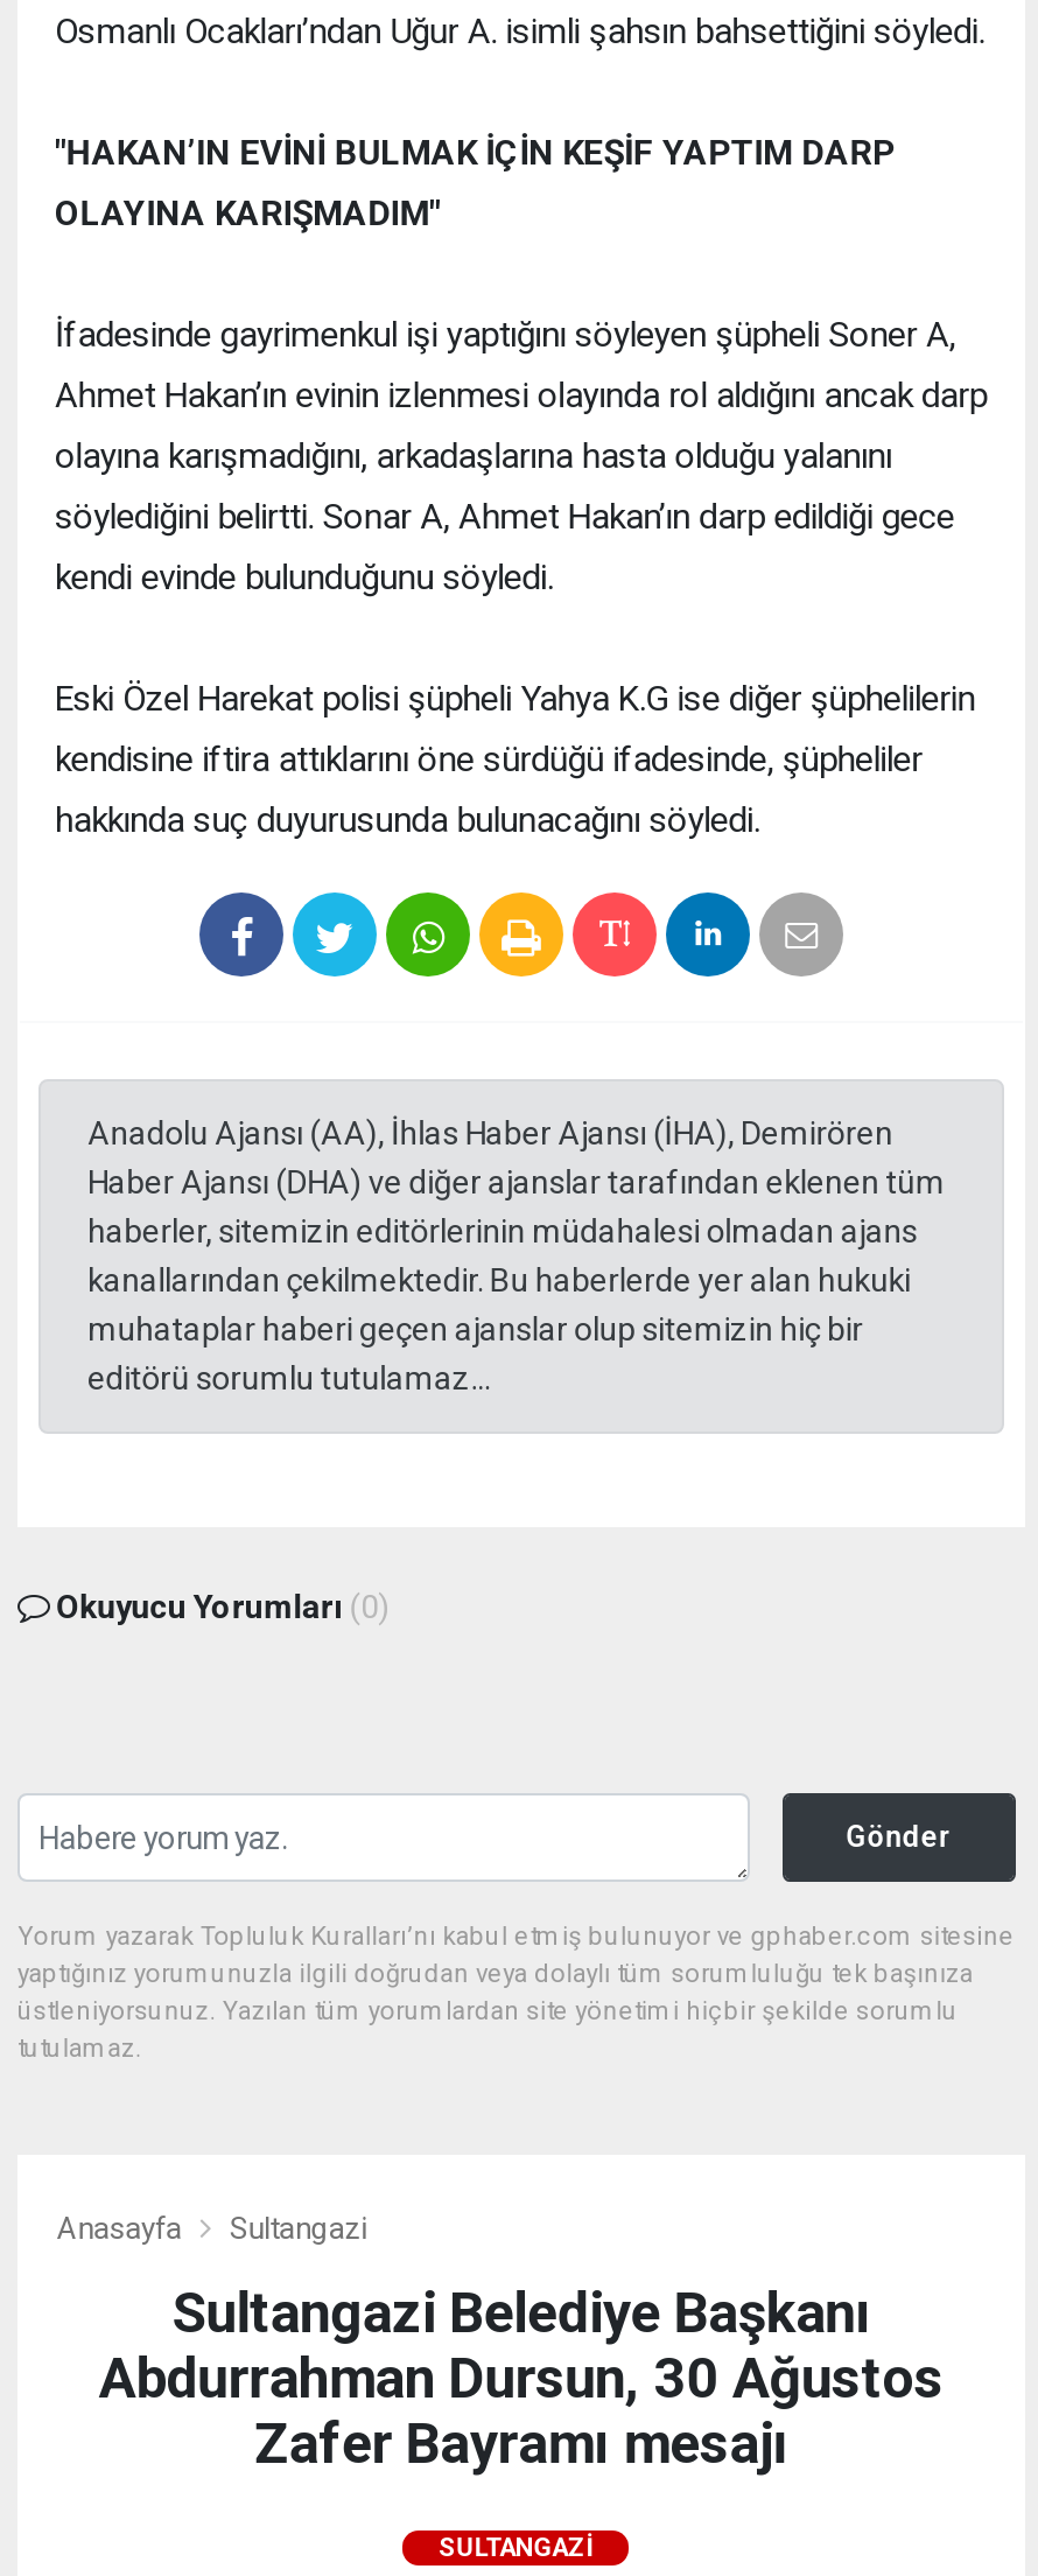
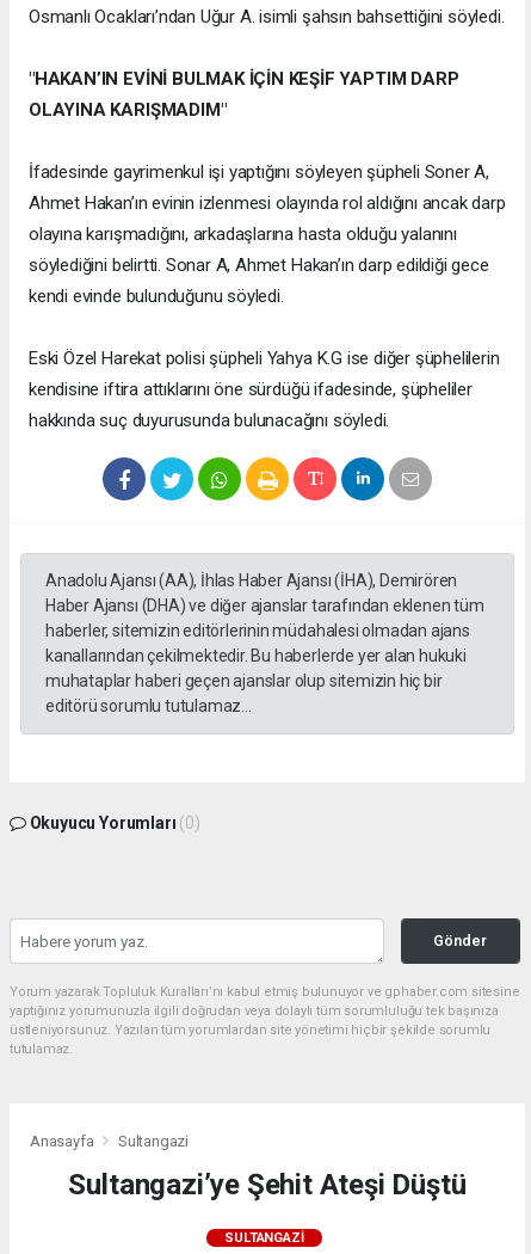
- Sultangazi Belediye Başkanı
- Abdurrahman Dursun, 30 Ağustos
- Zafer Bayramı mesajı
+ Sultangazi’ye Şehit Ateşi Düştü
